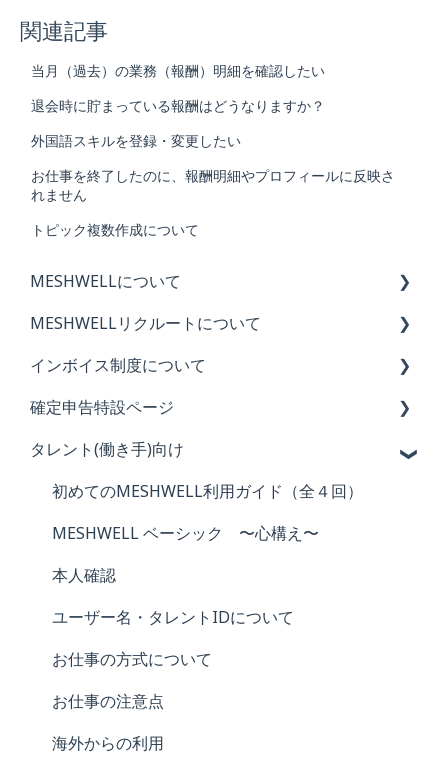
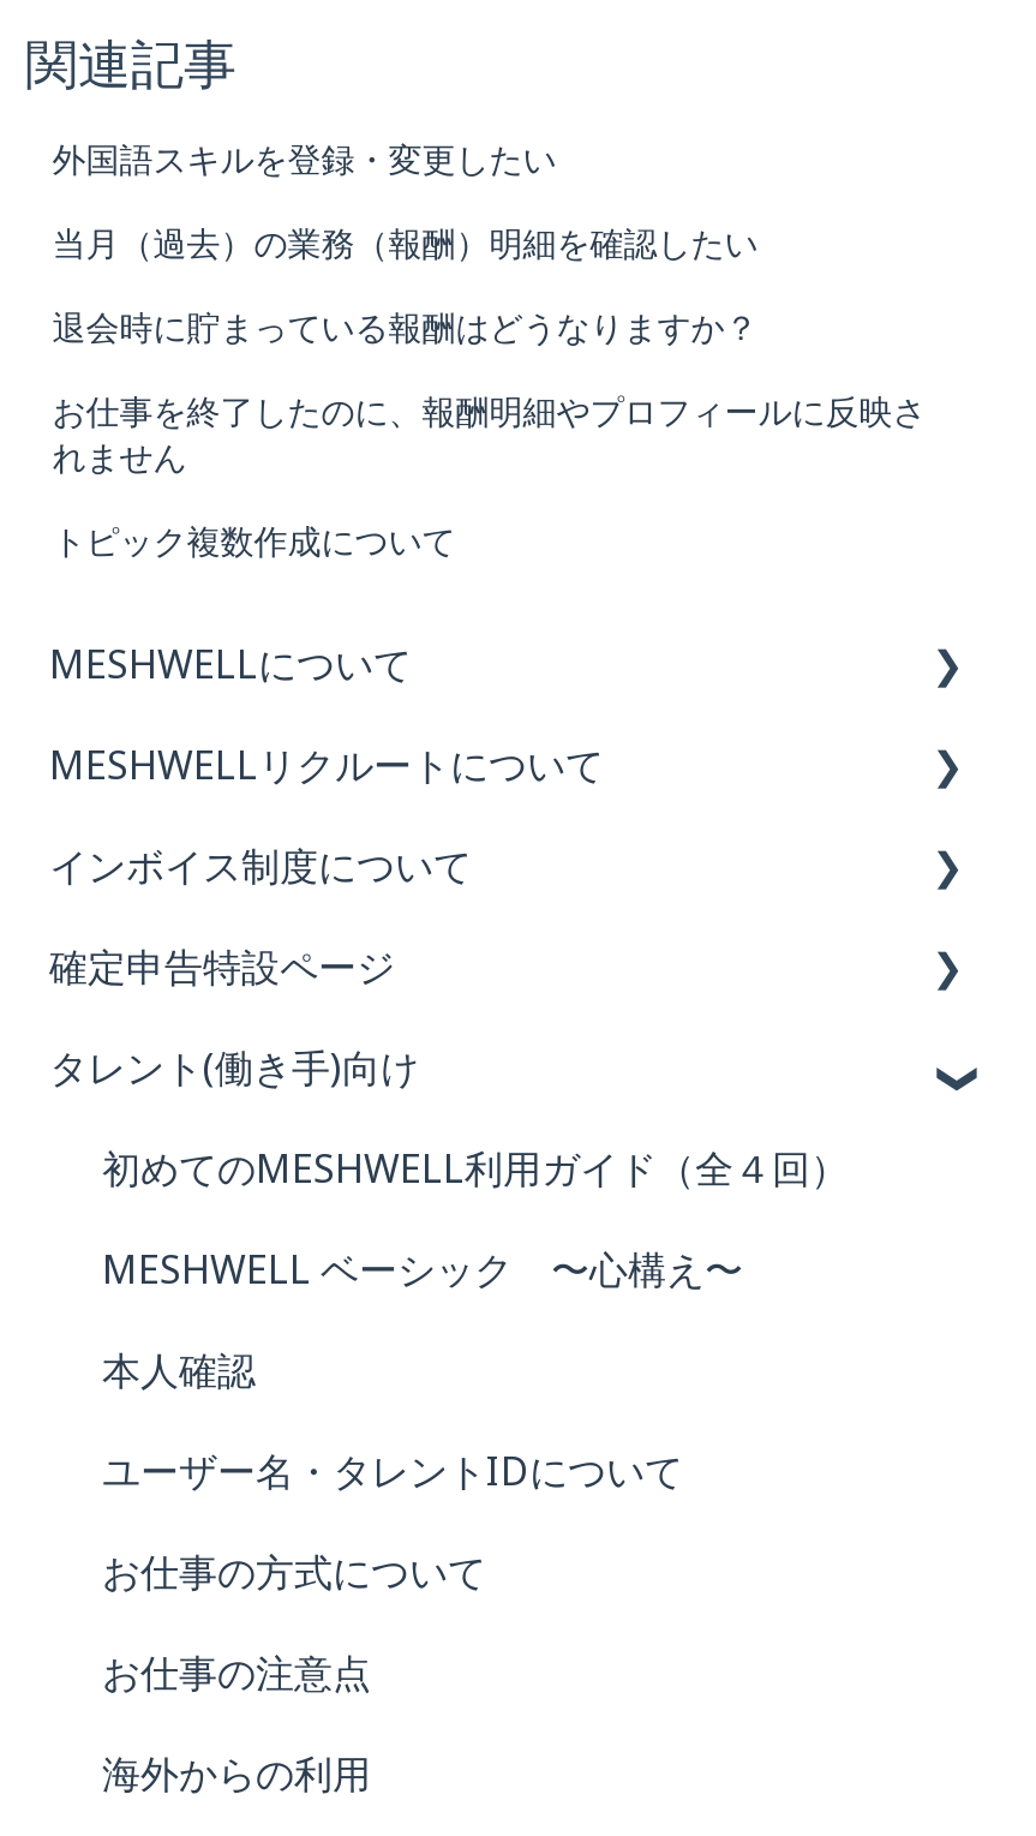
moved down: 当月（過去）の業務（報酬）明細を確認したい | 退会時に貯まっている報酬はどうなりますか？

moved up: 外国語スキルを登録・変更したい
